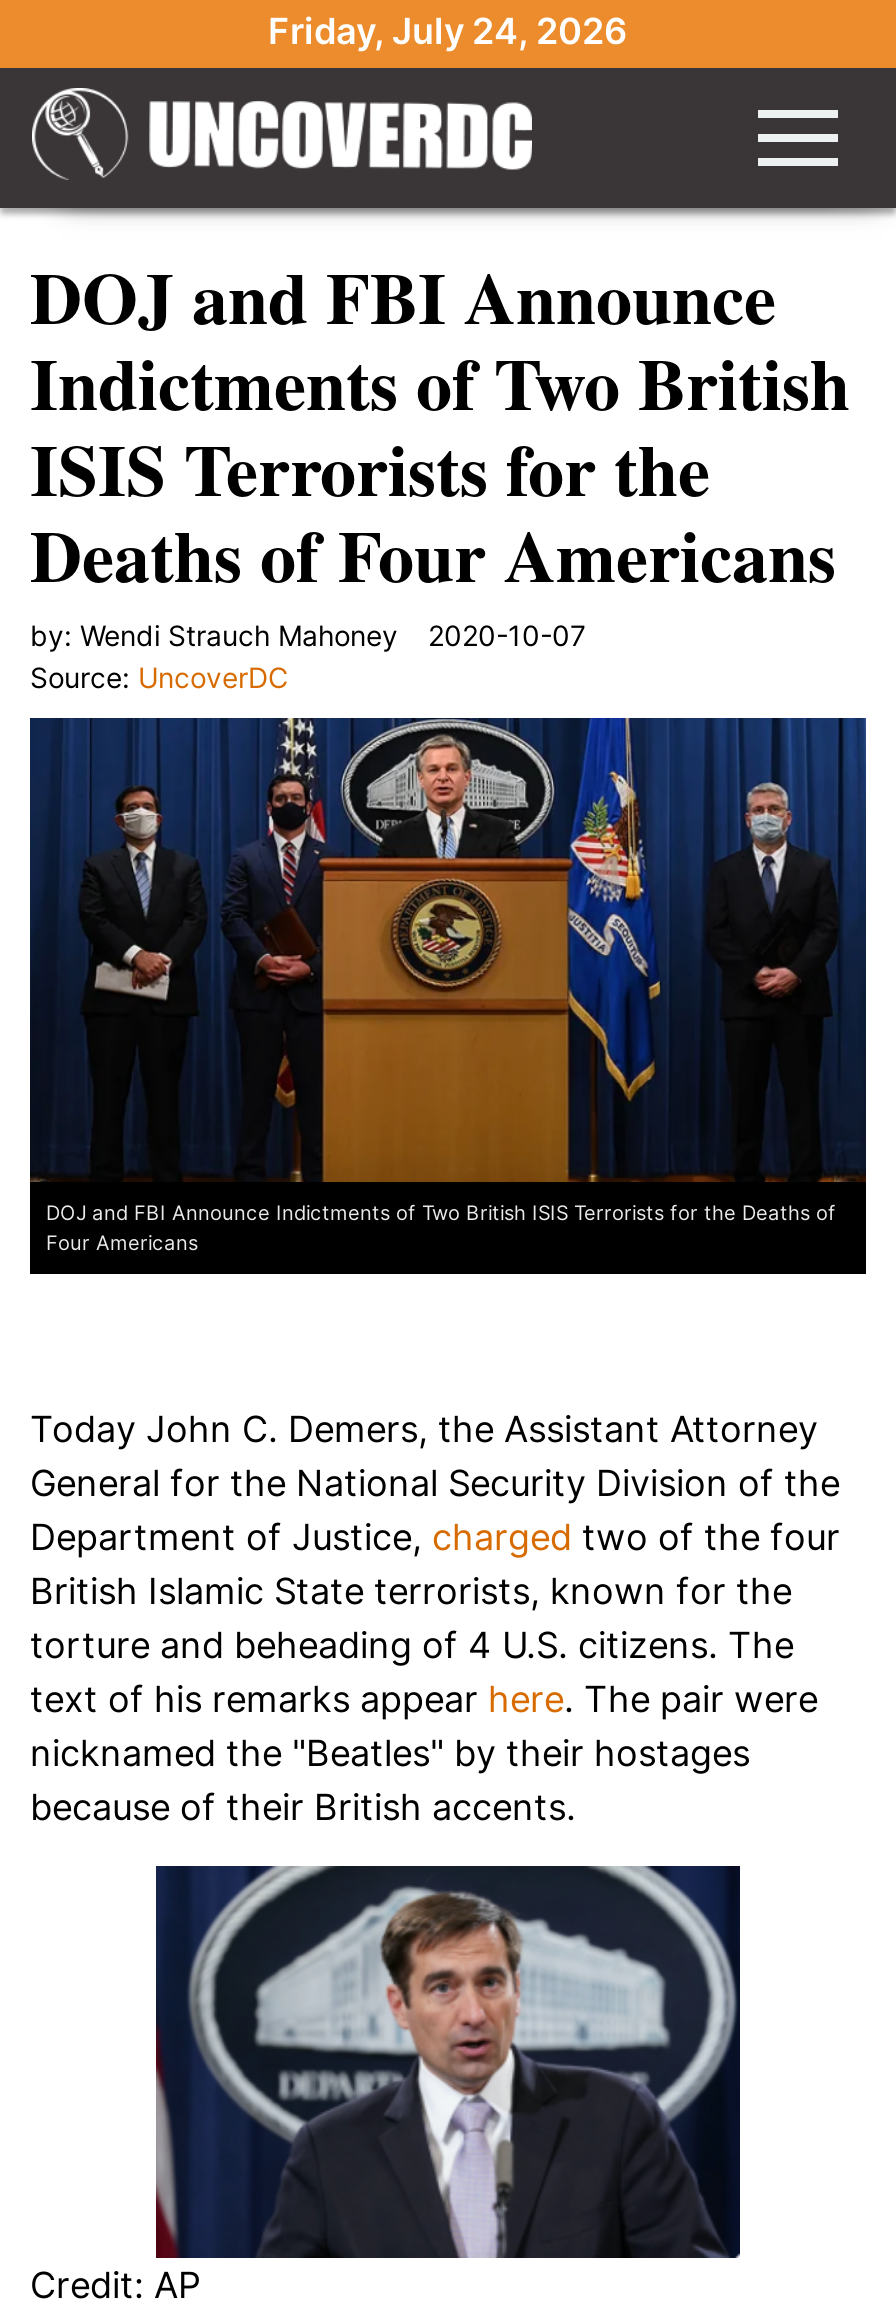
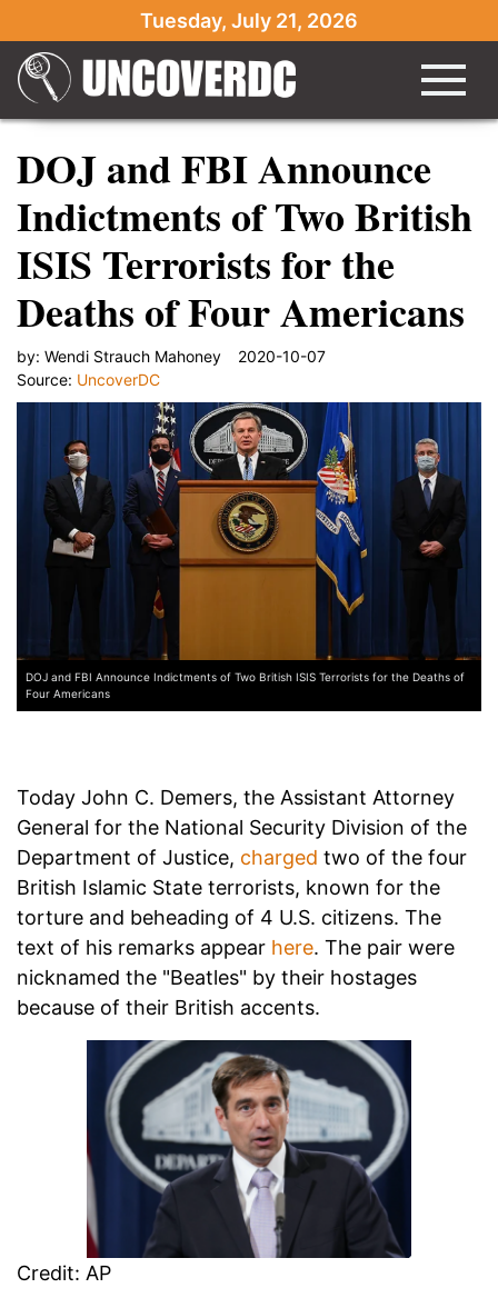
- Friday, July 24, 2026
+ Tuesday, July 21, 2026
